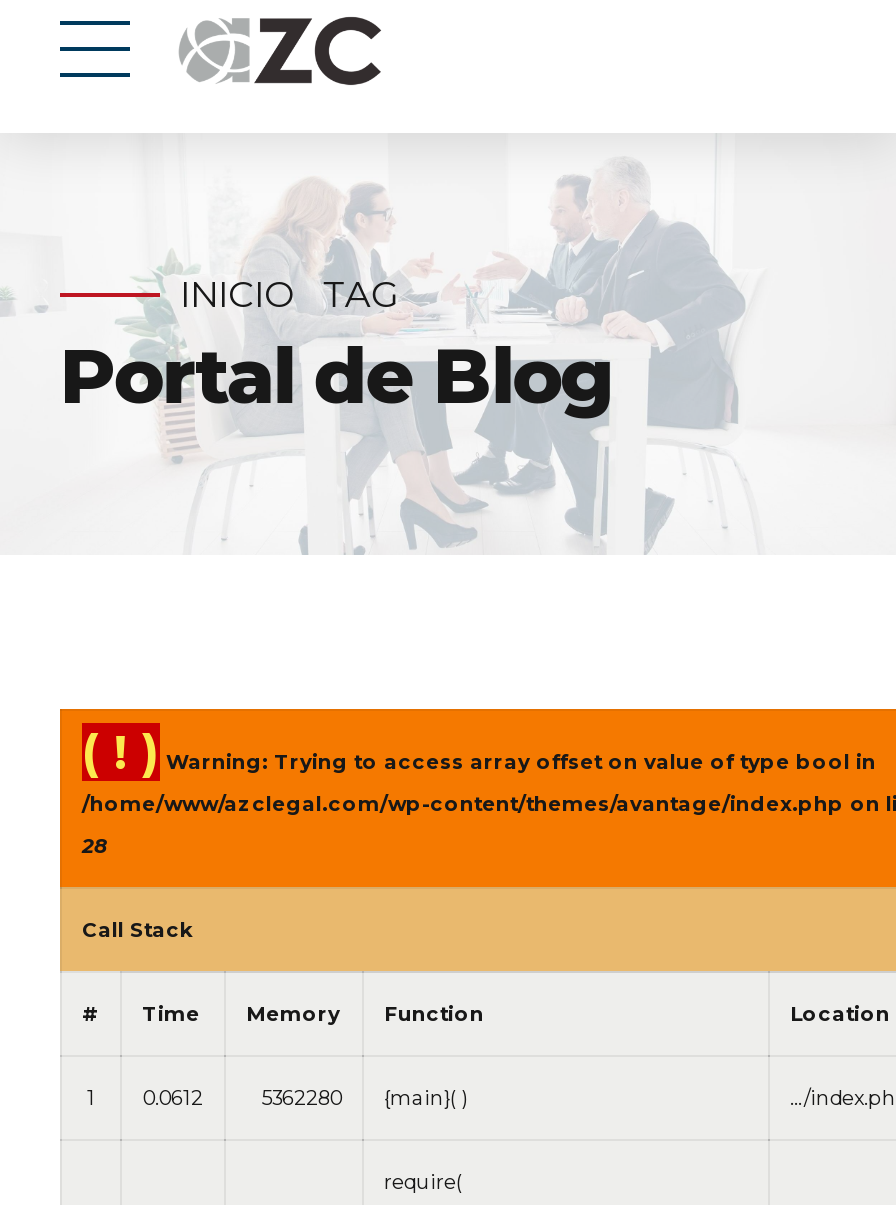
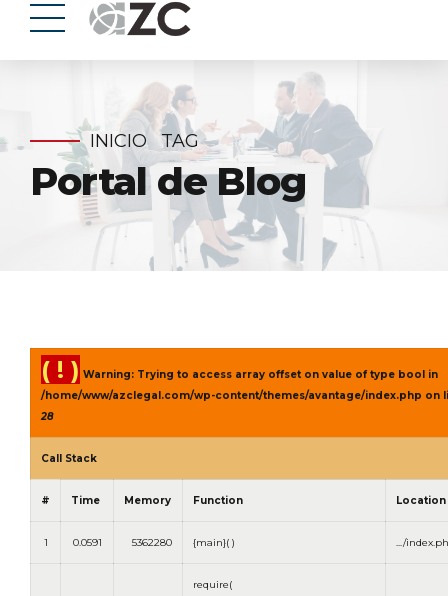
- 1 0.0612
+ 1 0.0591
